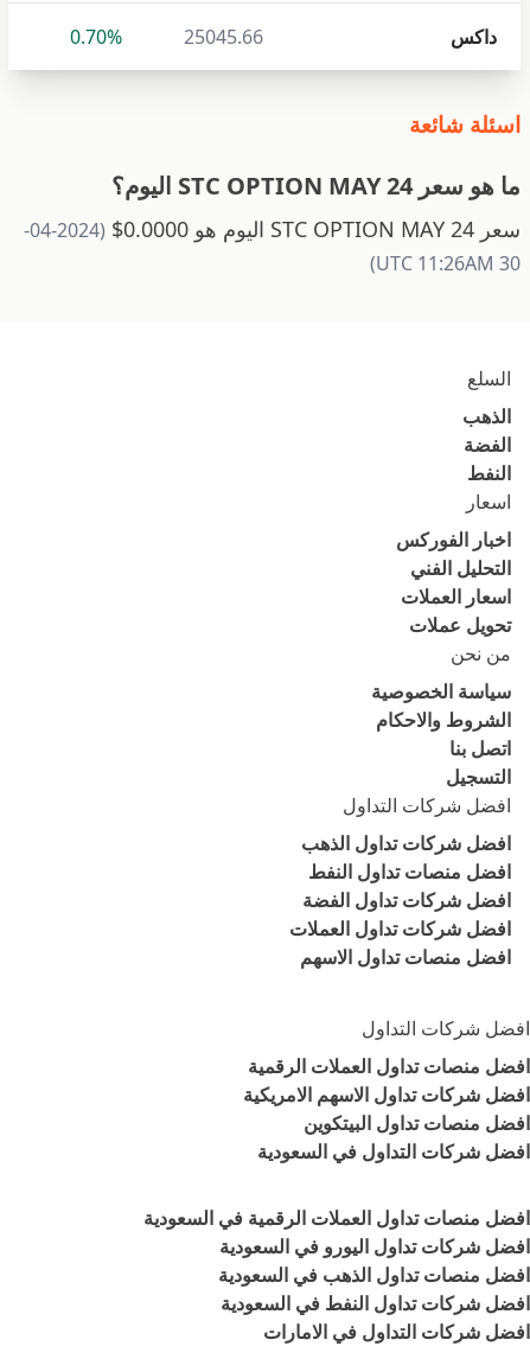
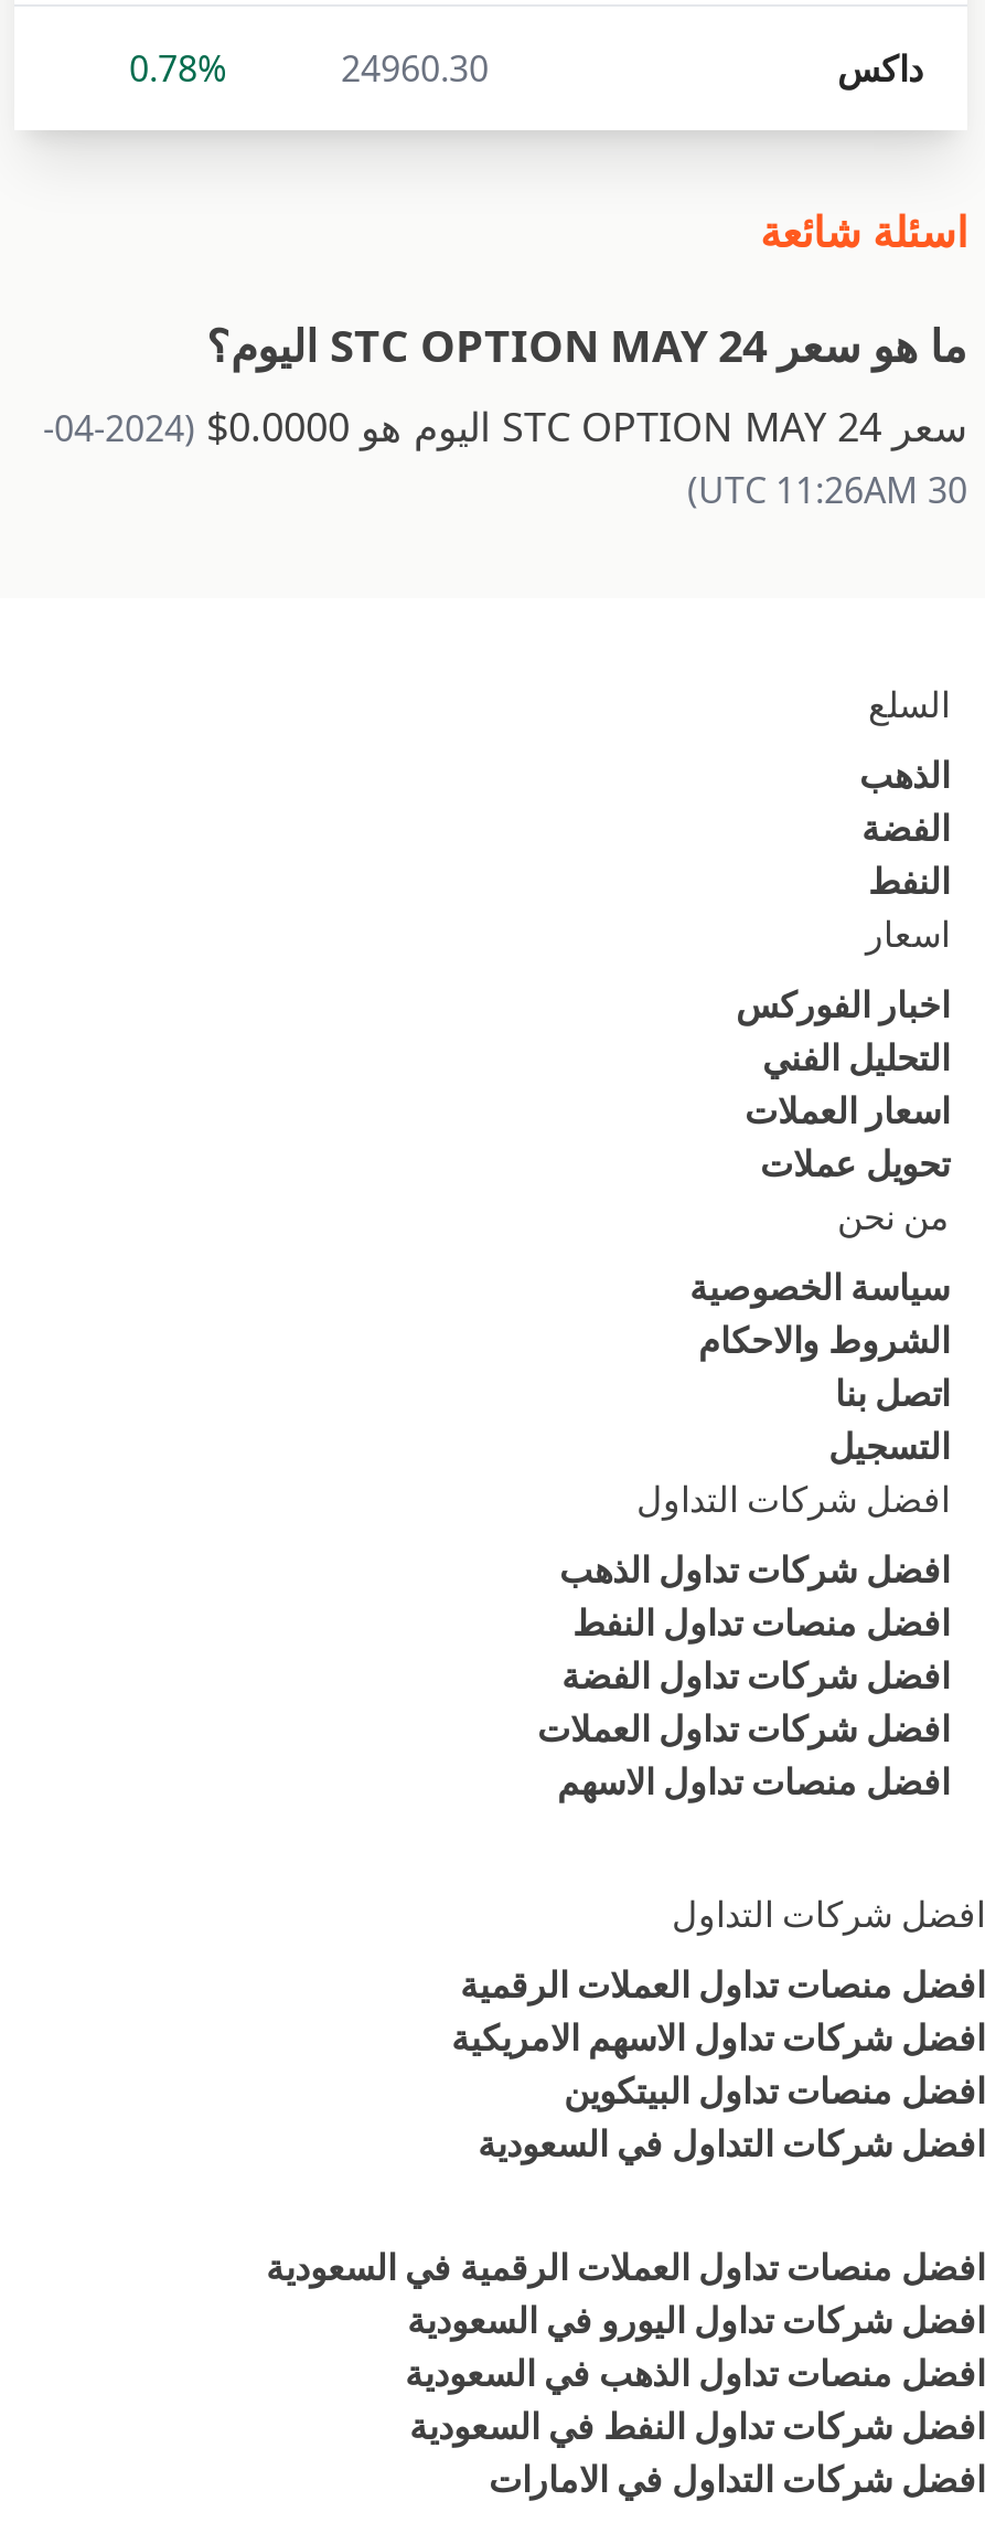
- 0.70%
+ 0.78%

- 25045.66
+ 24960.30
